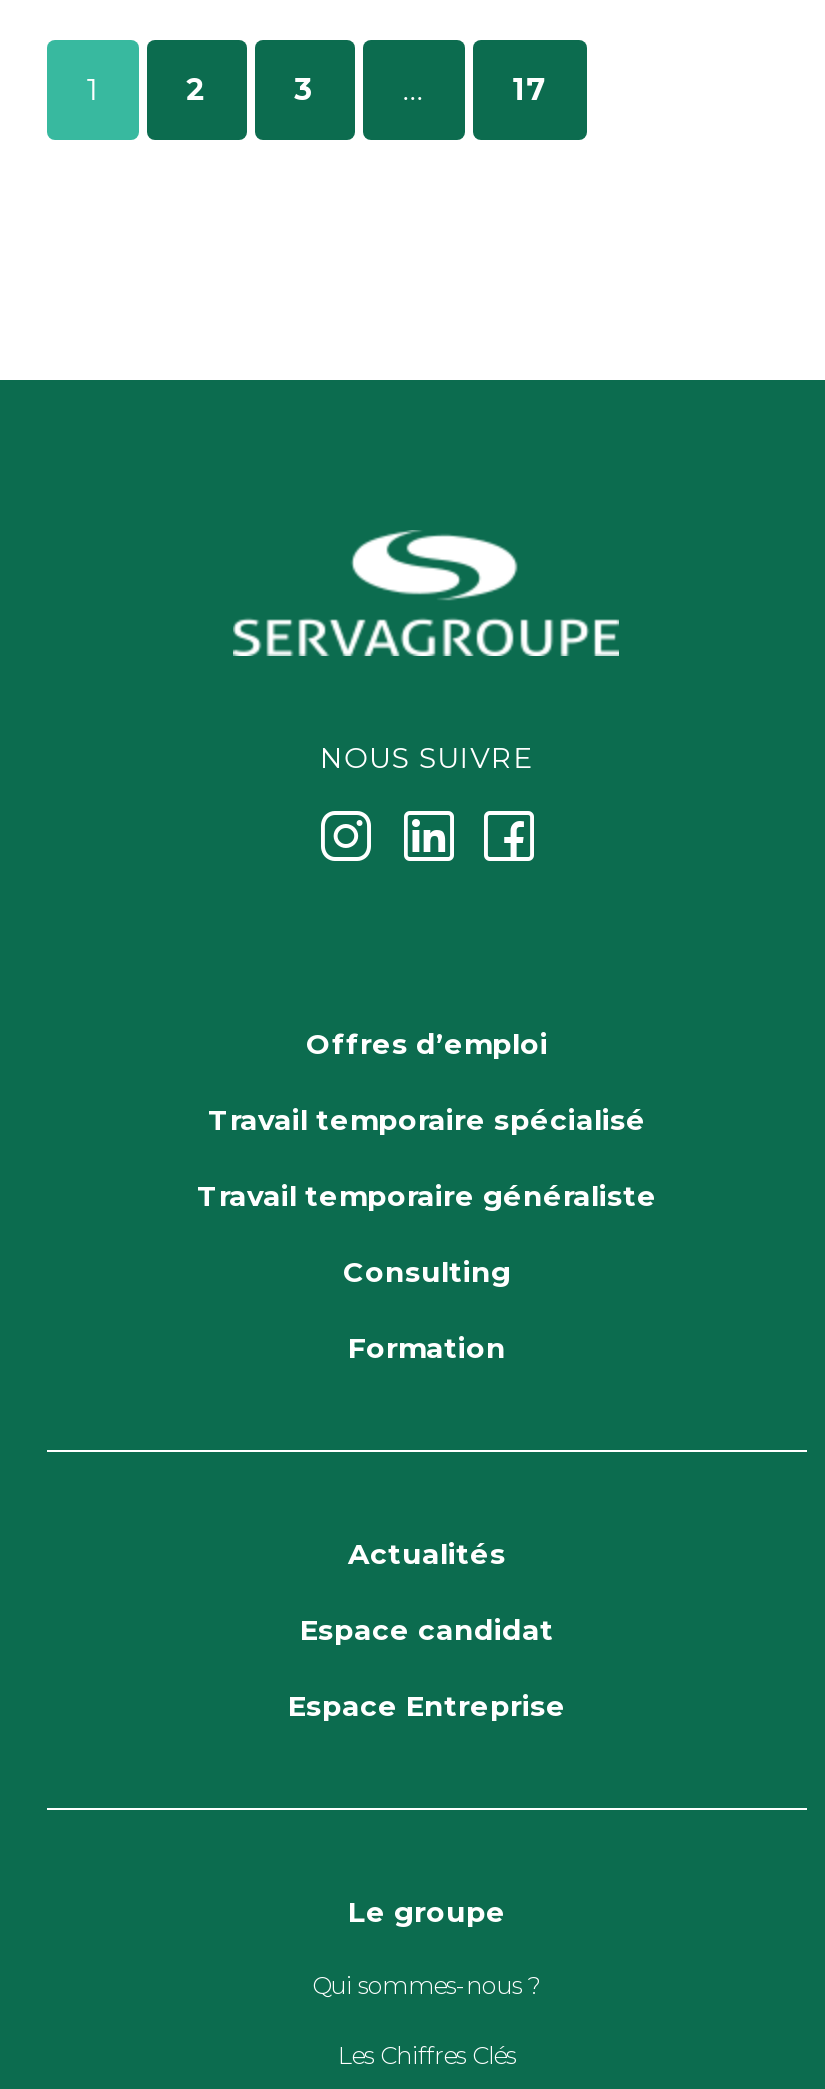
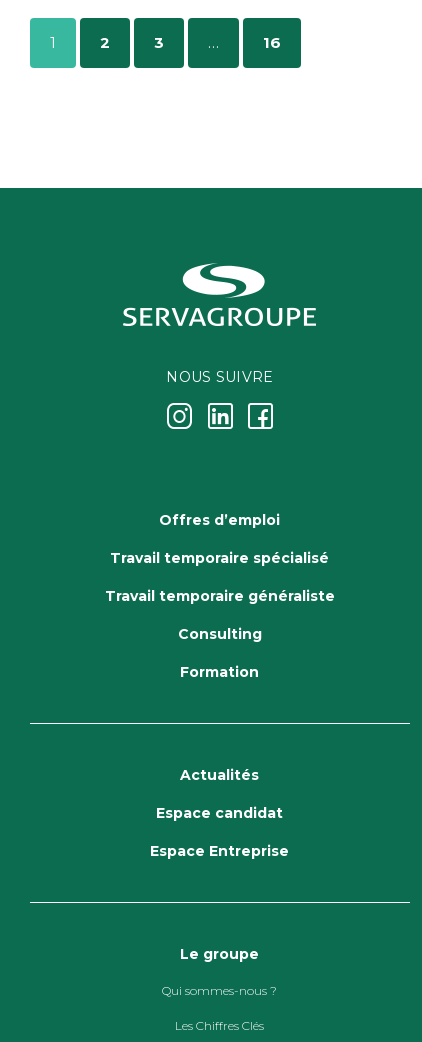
- 17
+ 16
